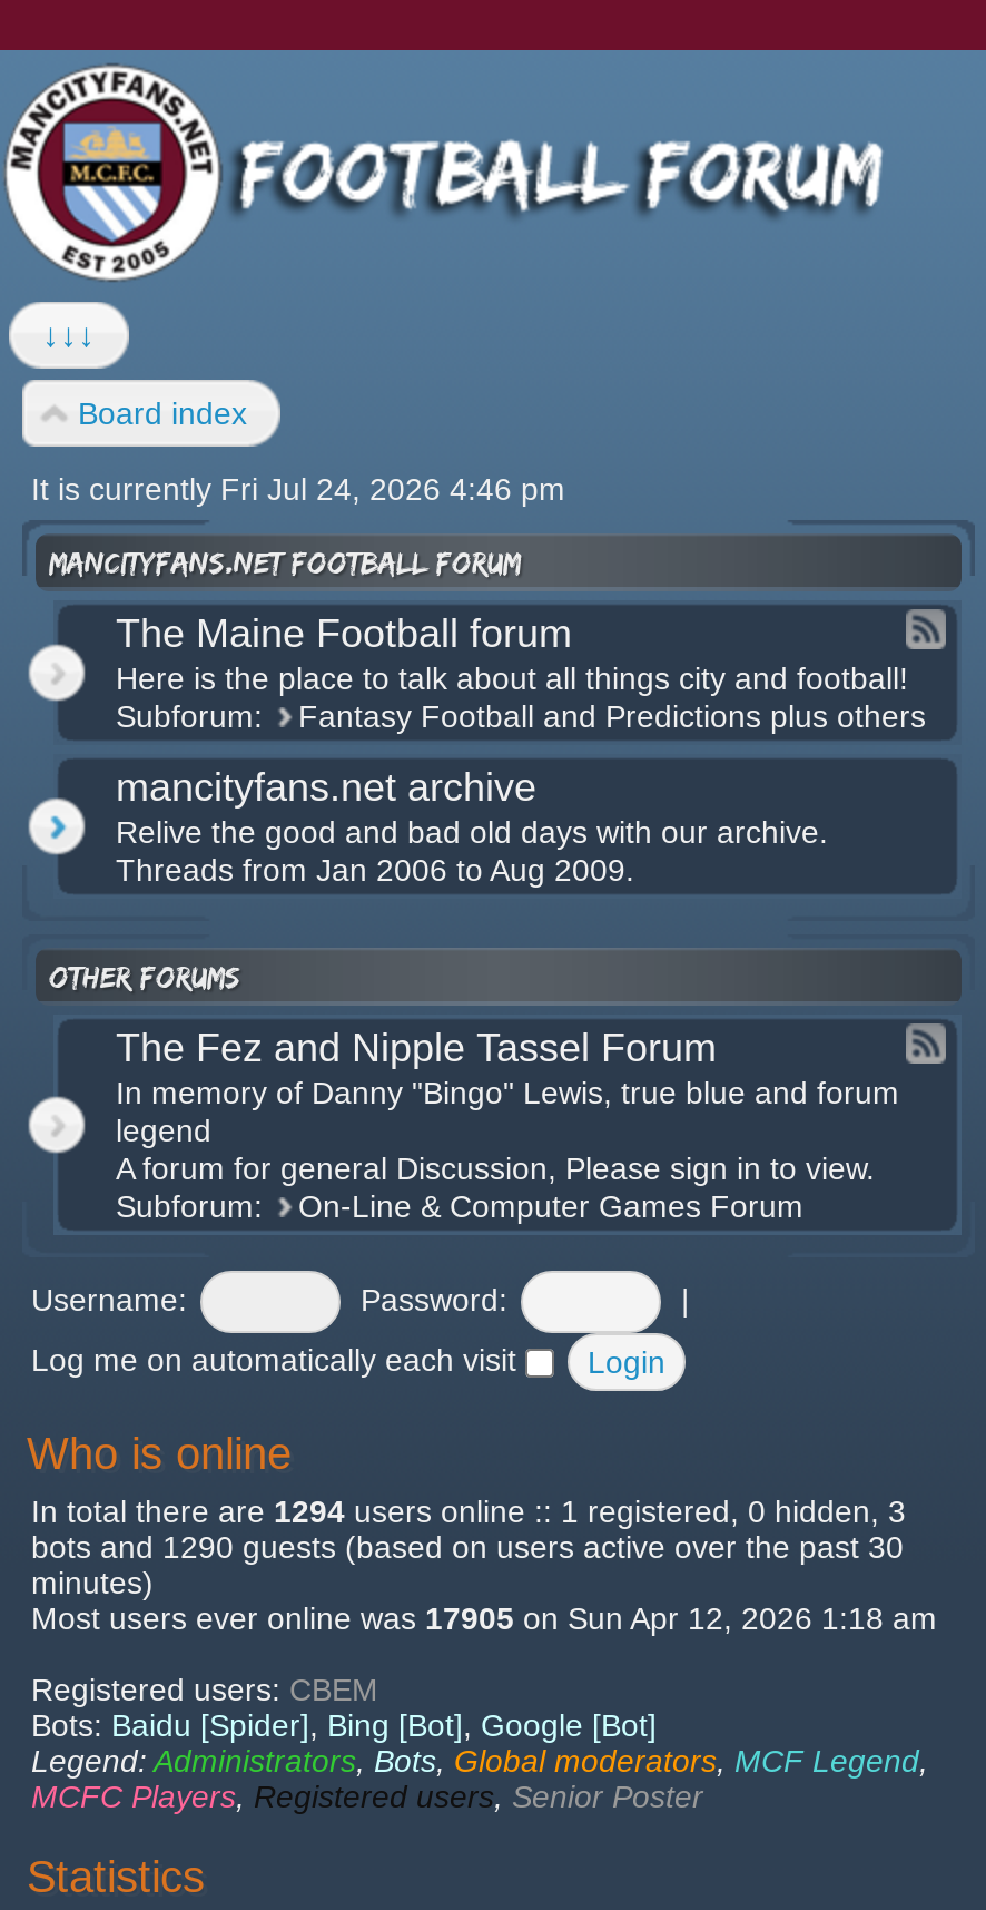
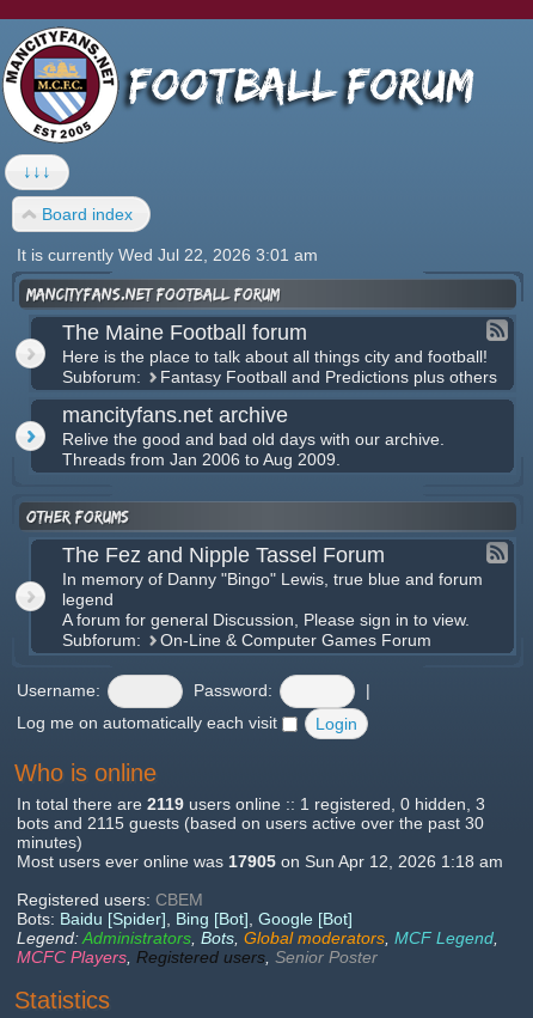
- It is currently Fri Jul 24, 2026 4:46 pm
+ It is currently Wed Jul 22, 2026 3:01 am

- In total there are 1294 users online :: 1 registered, 0 hidden, 3
+ In total there are 2119 users online :: 1 registered, 0 hidden, 3

- bots and 1290 guests (based on users active over the past 30
+ bots and 2115 guests (based on users active over the past 30
